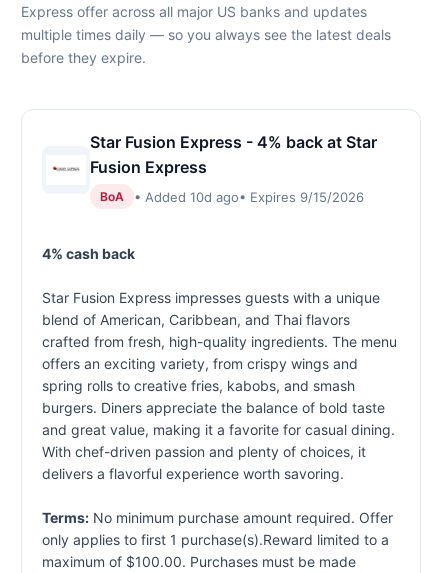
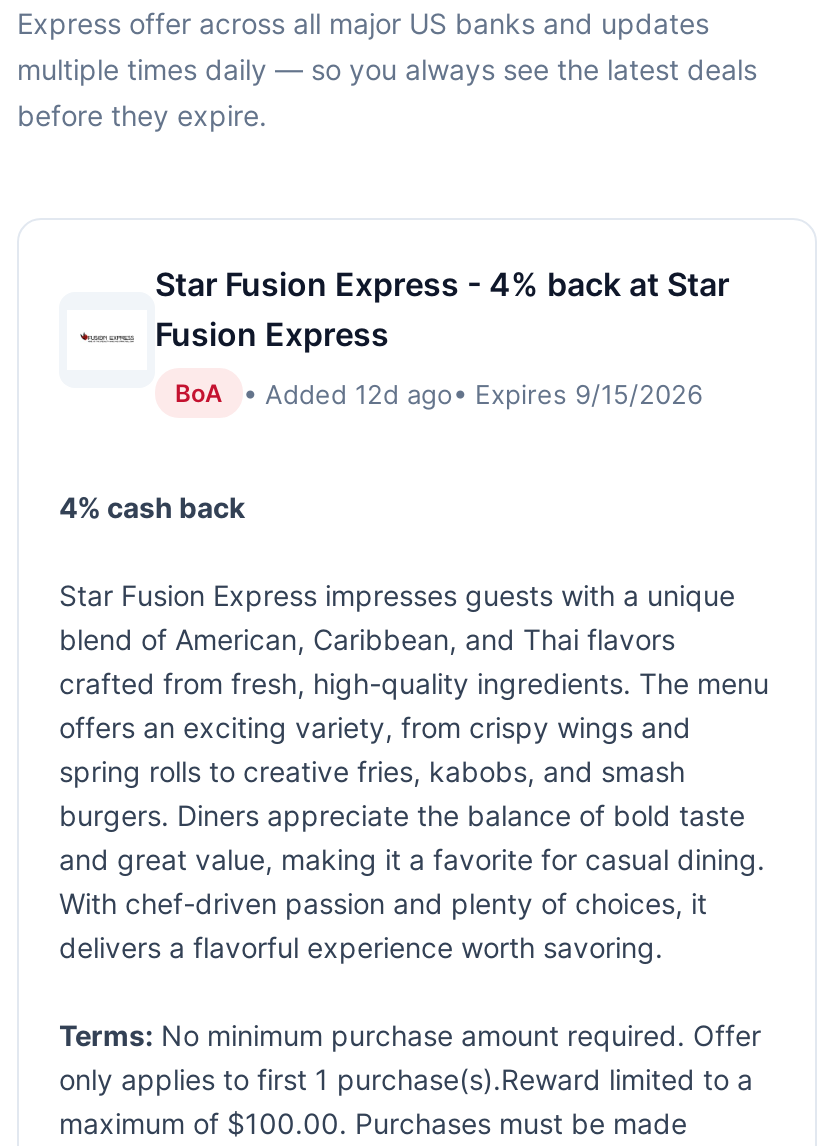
- • Added 10d ago• Expires 9/15/2026
+ • Added 12d ago• Expires 9/15/2026
